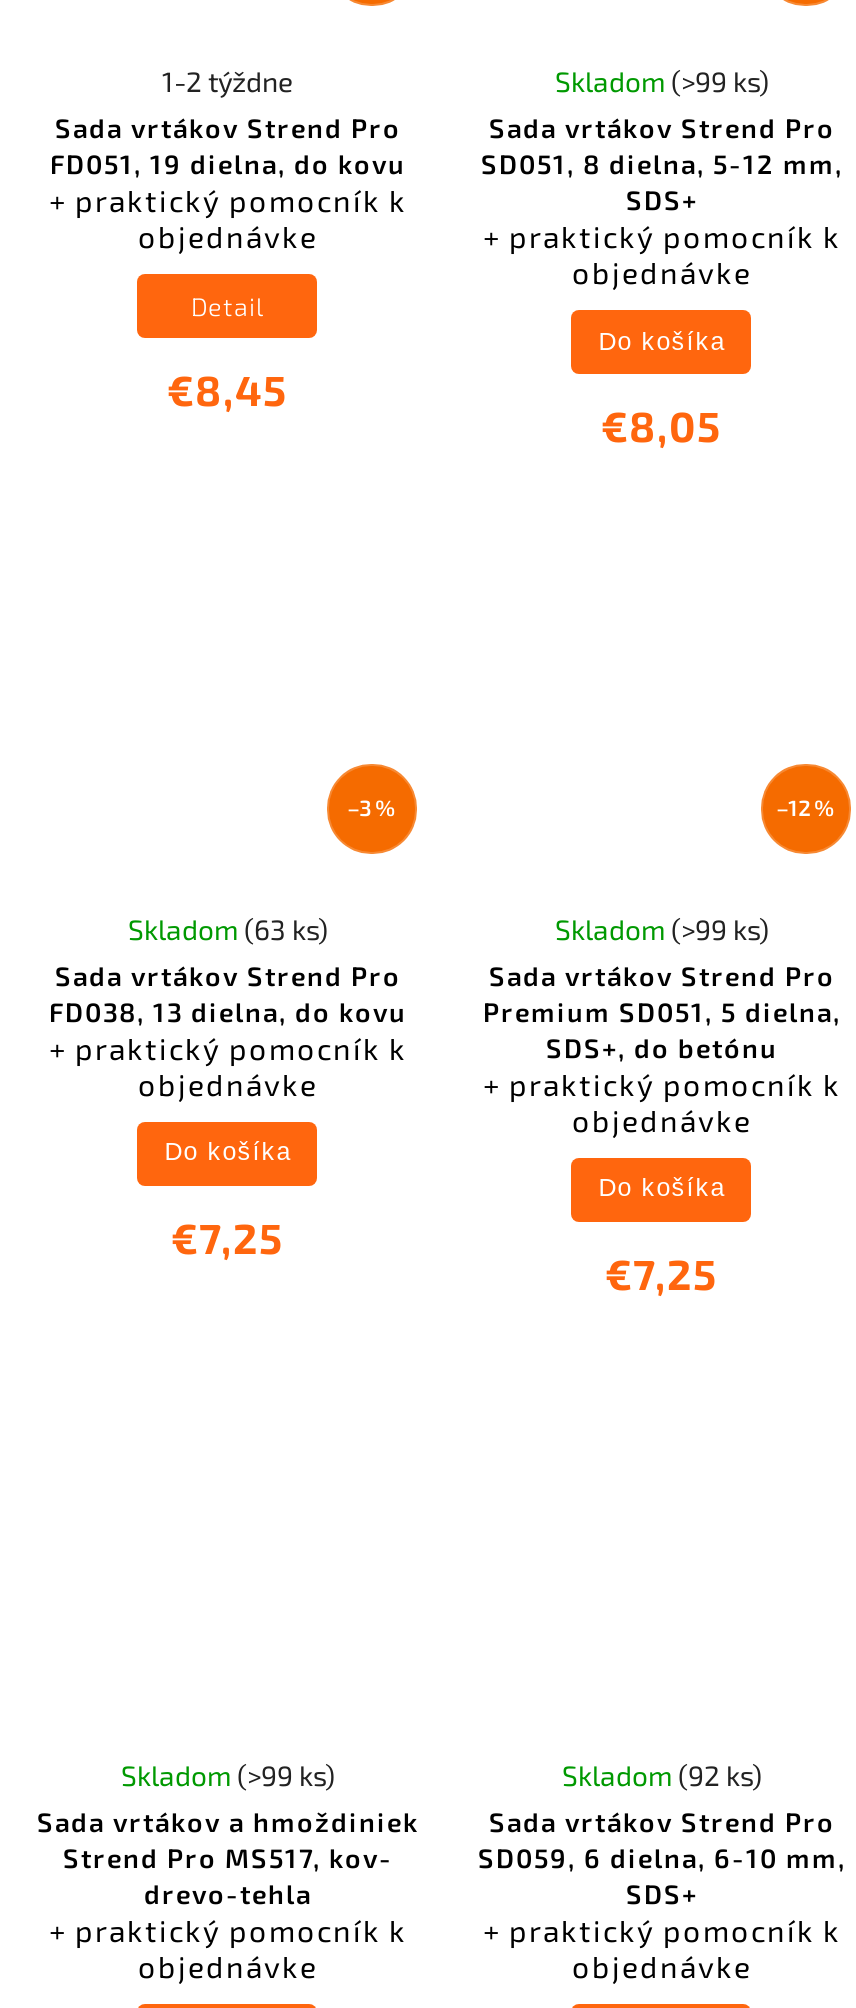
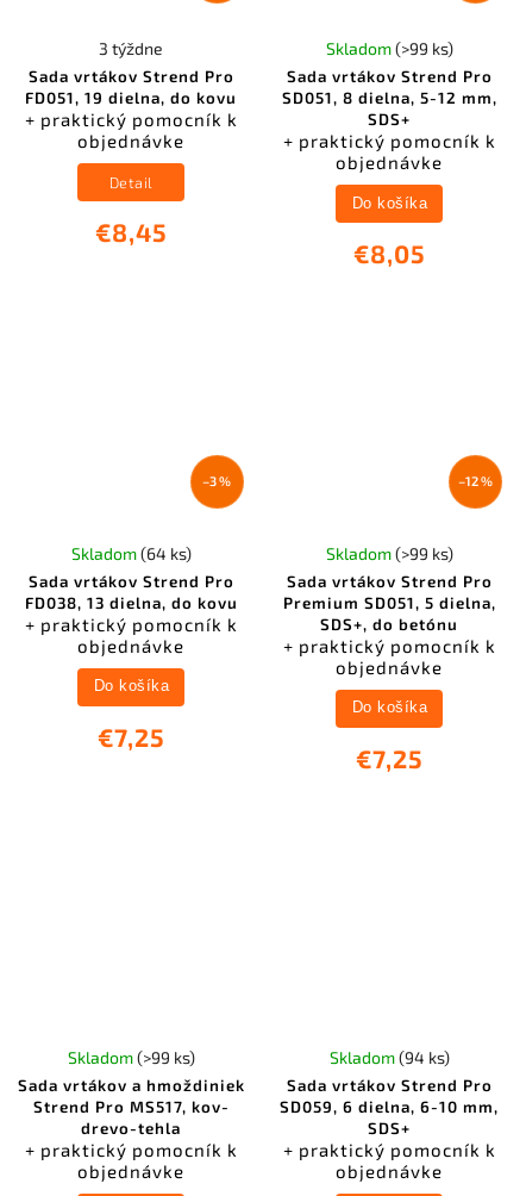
- 1-2 týždne
+ 3 týždne

- Skladom (63 ks)
+ Skladom (64 ks)

- Skladom (92 ks)
+ Skladom (94 ks)
